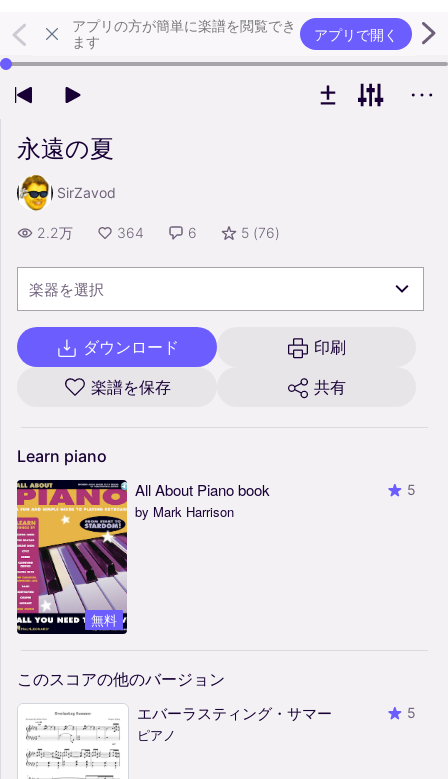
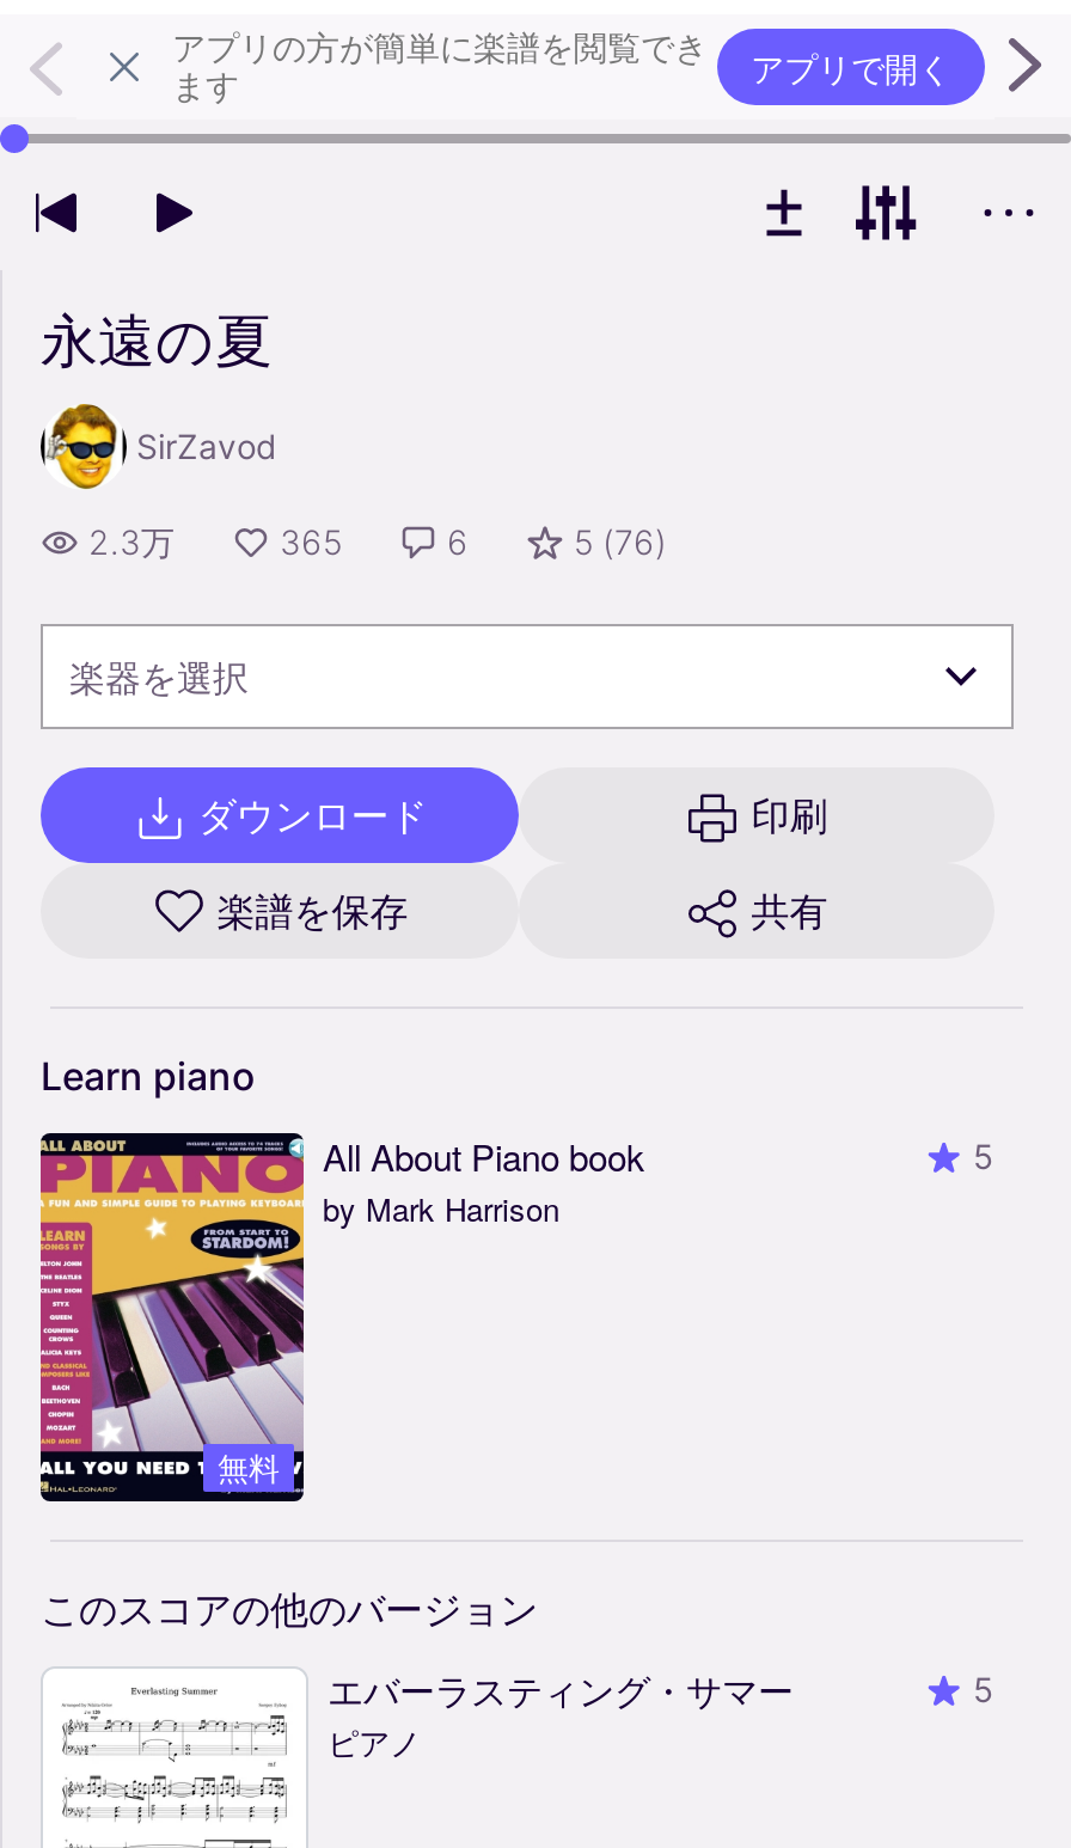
- 2.2万
+ 2.3万

- 364
+ 365
